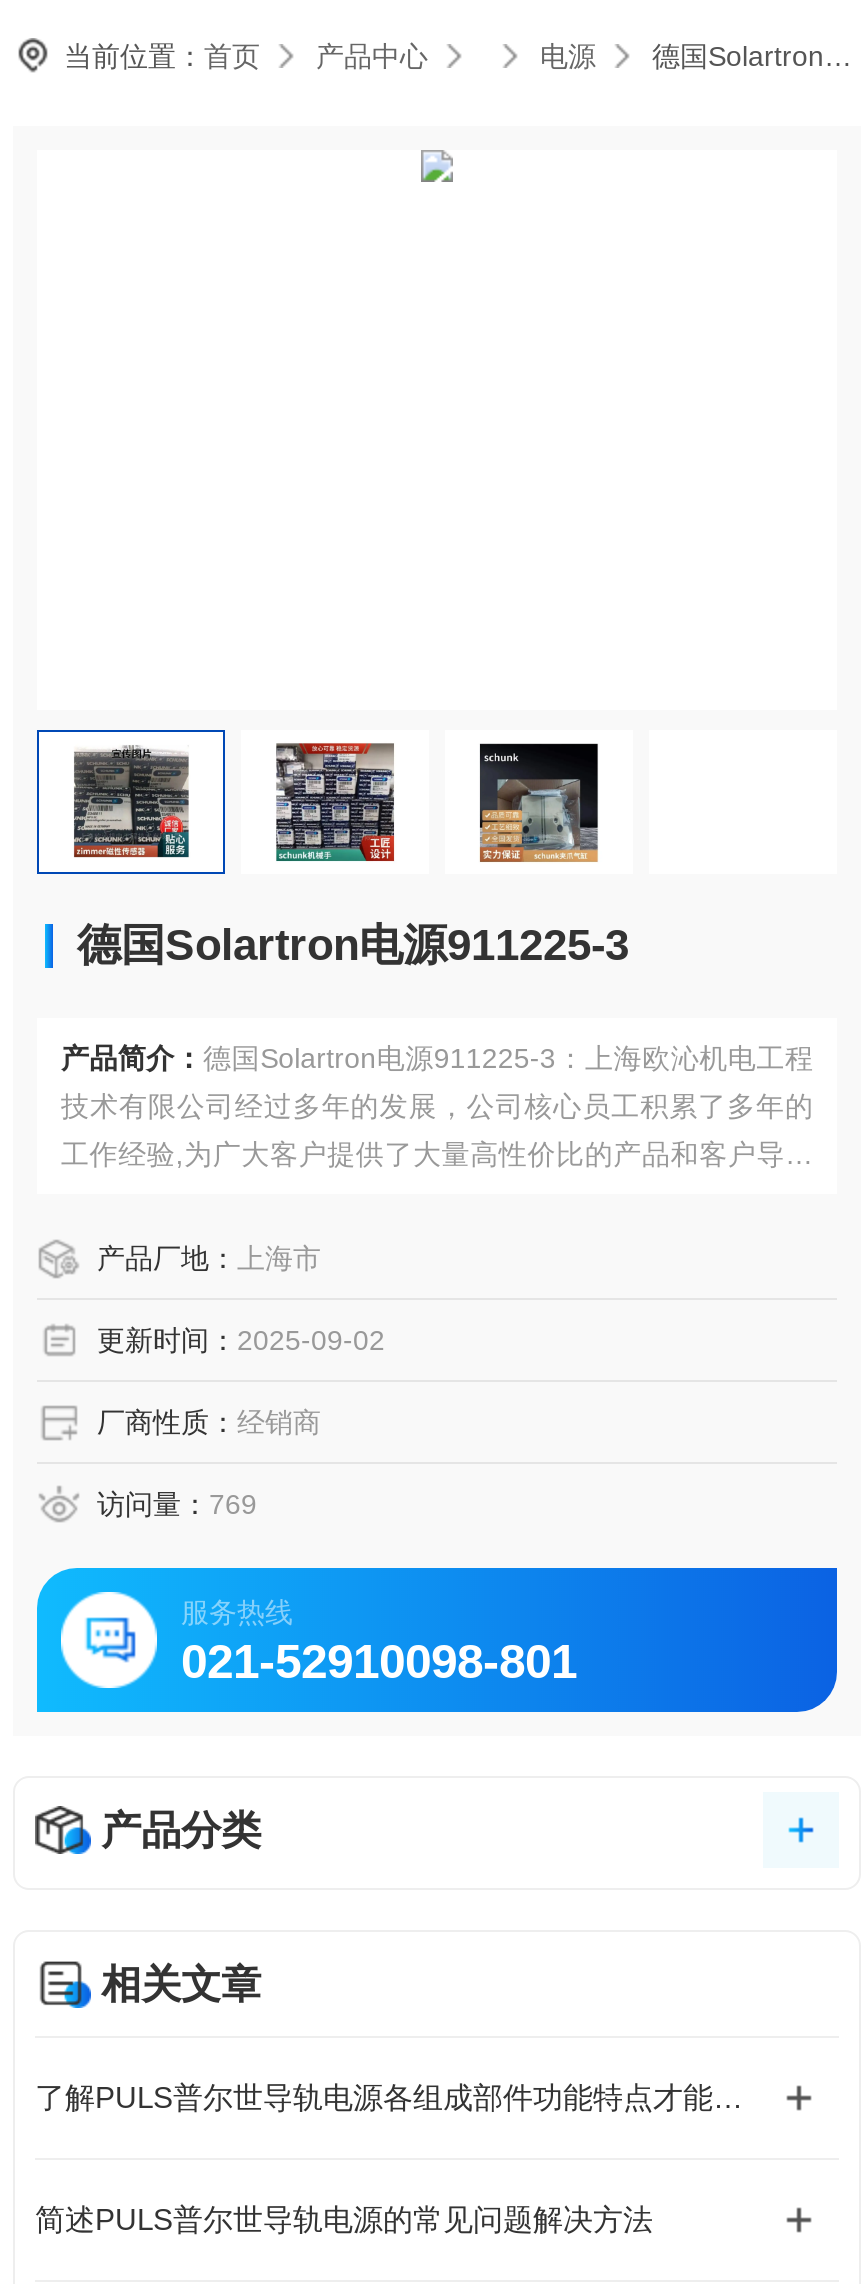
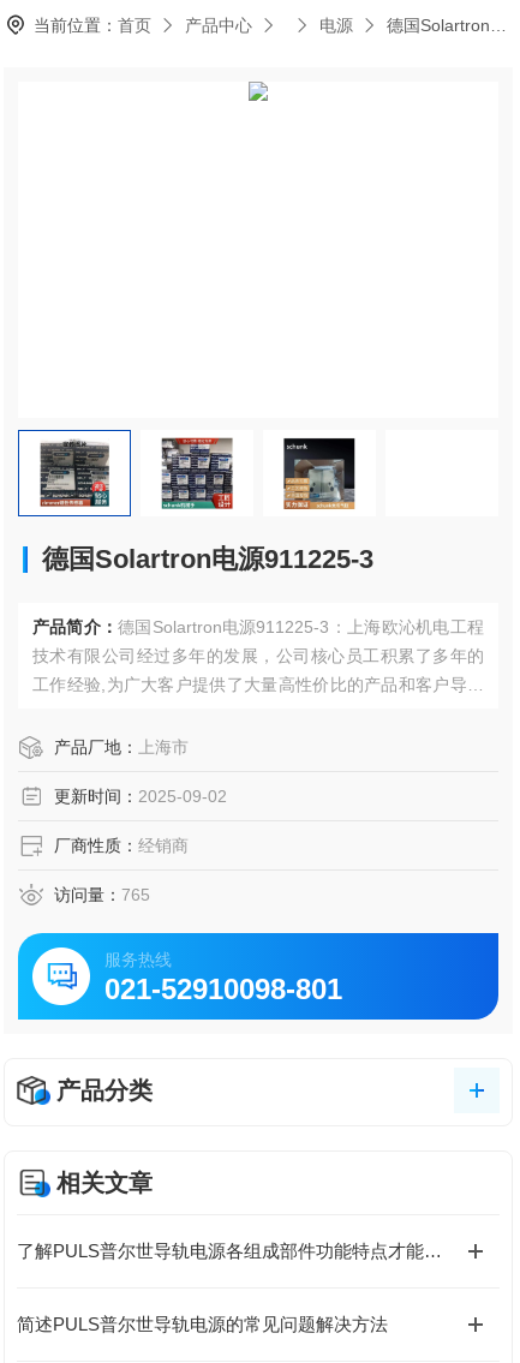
- 访问量：769
+ 访问量：765
